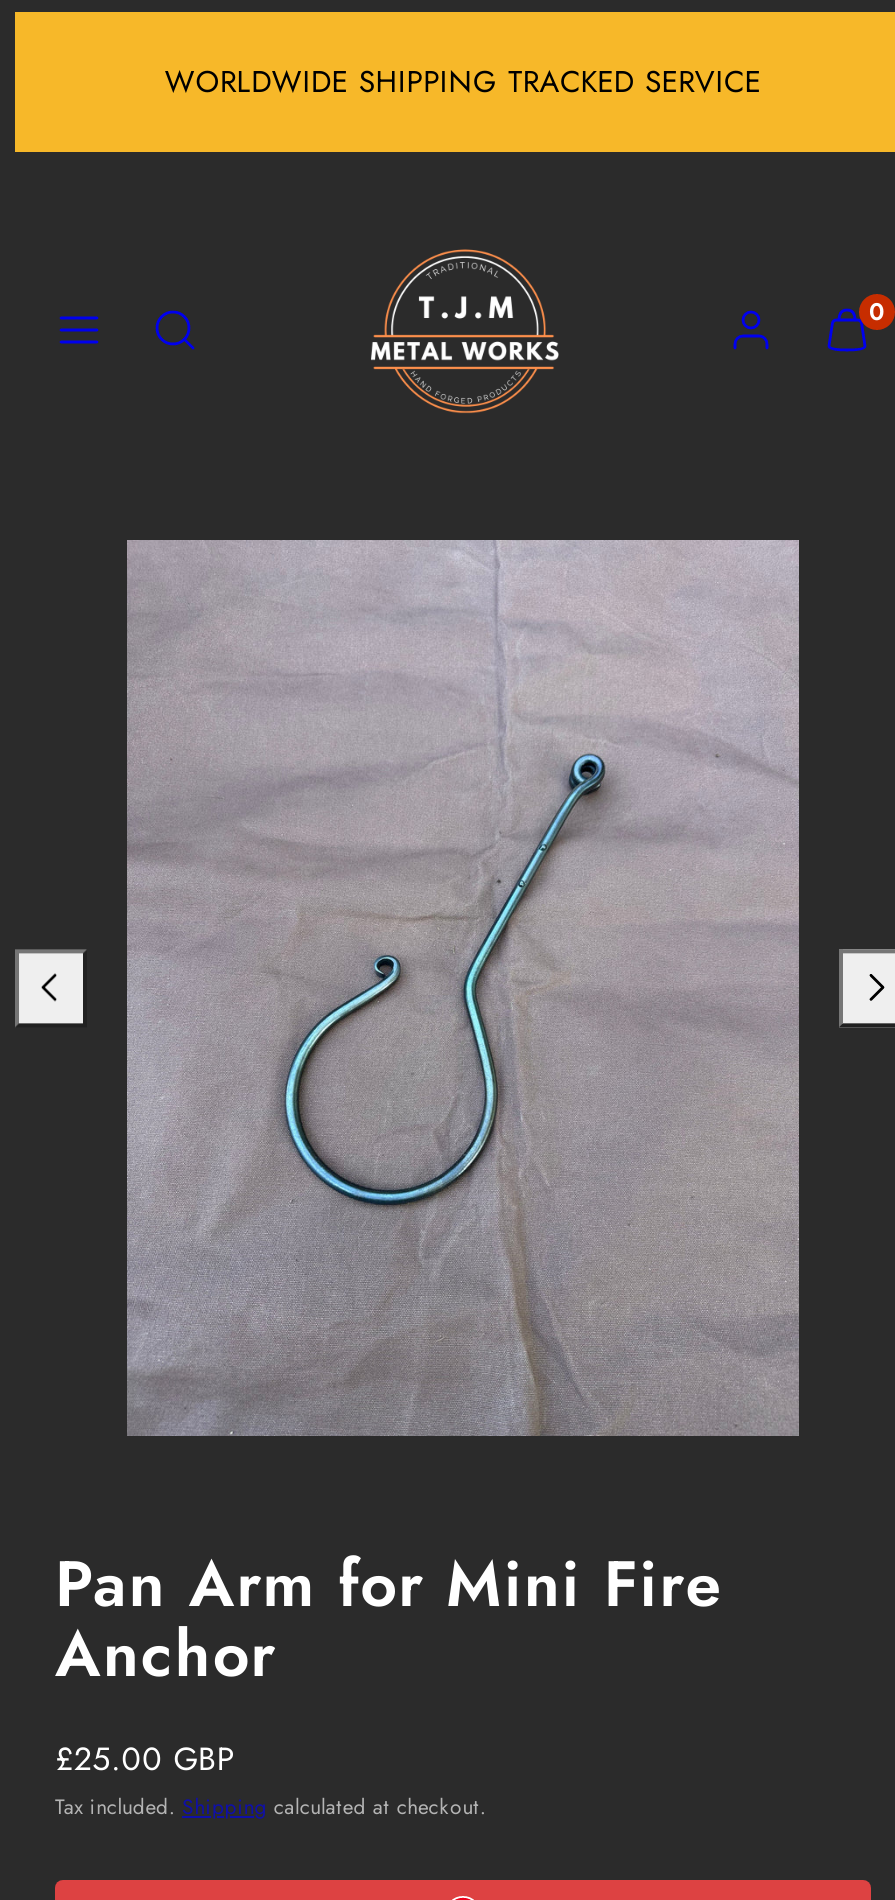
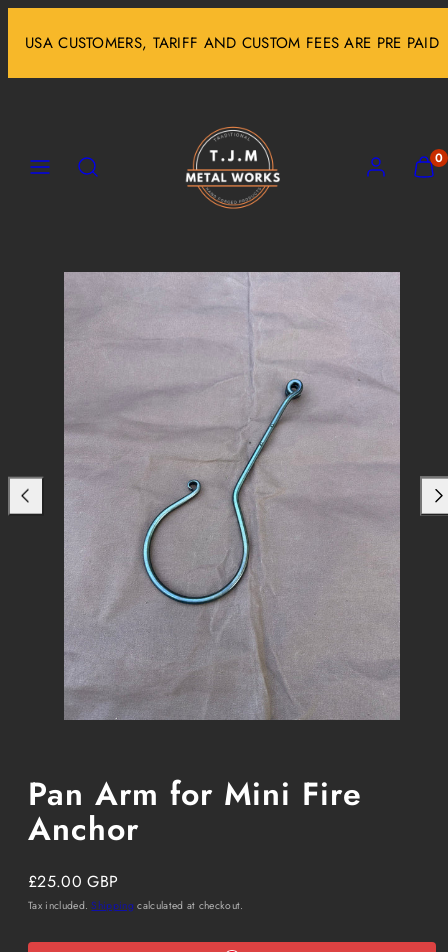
- WORLDWIDE SHIPPING TRACKED SERVICE
+ USA CUSTOMERS, TARIFF AND CUSTOM FEES ARE PRE PAID
